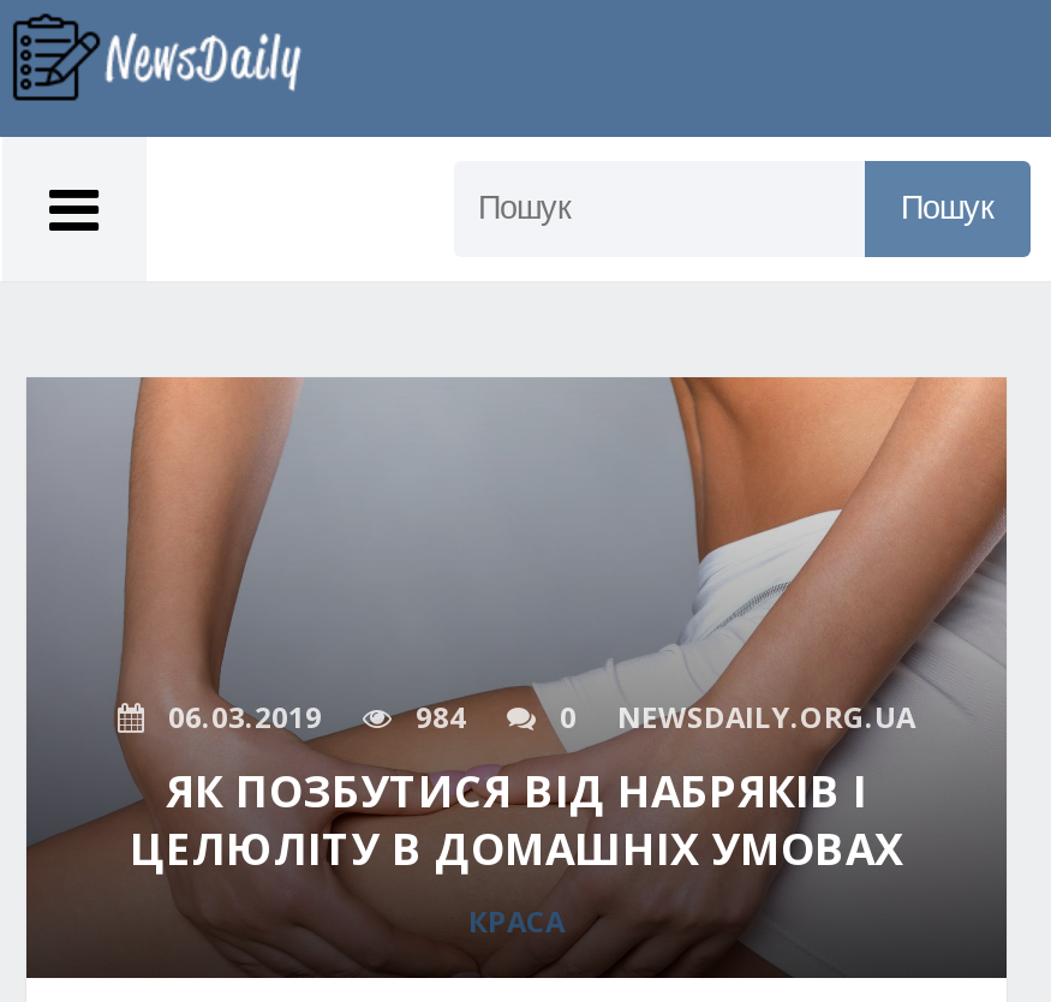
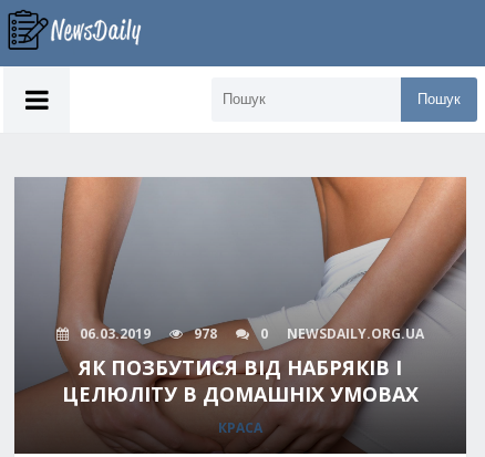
- 984
+ 978
